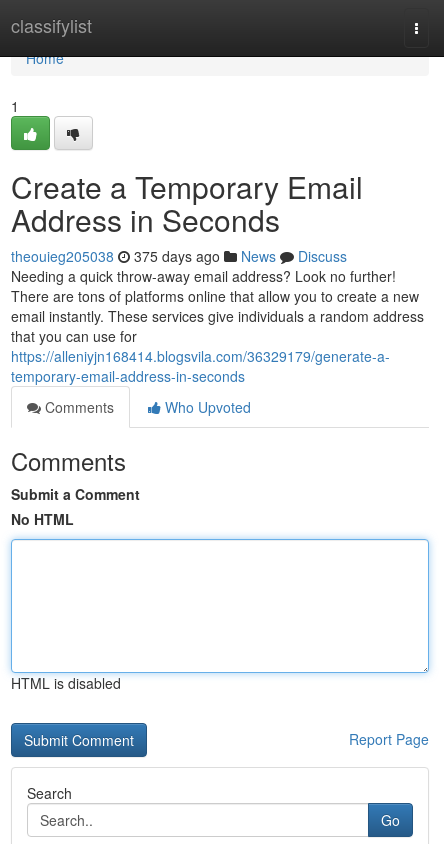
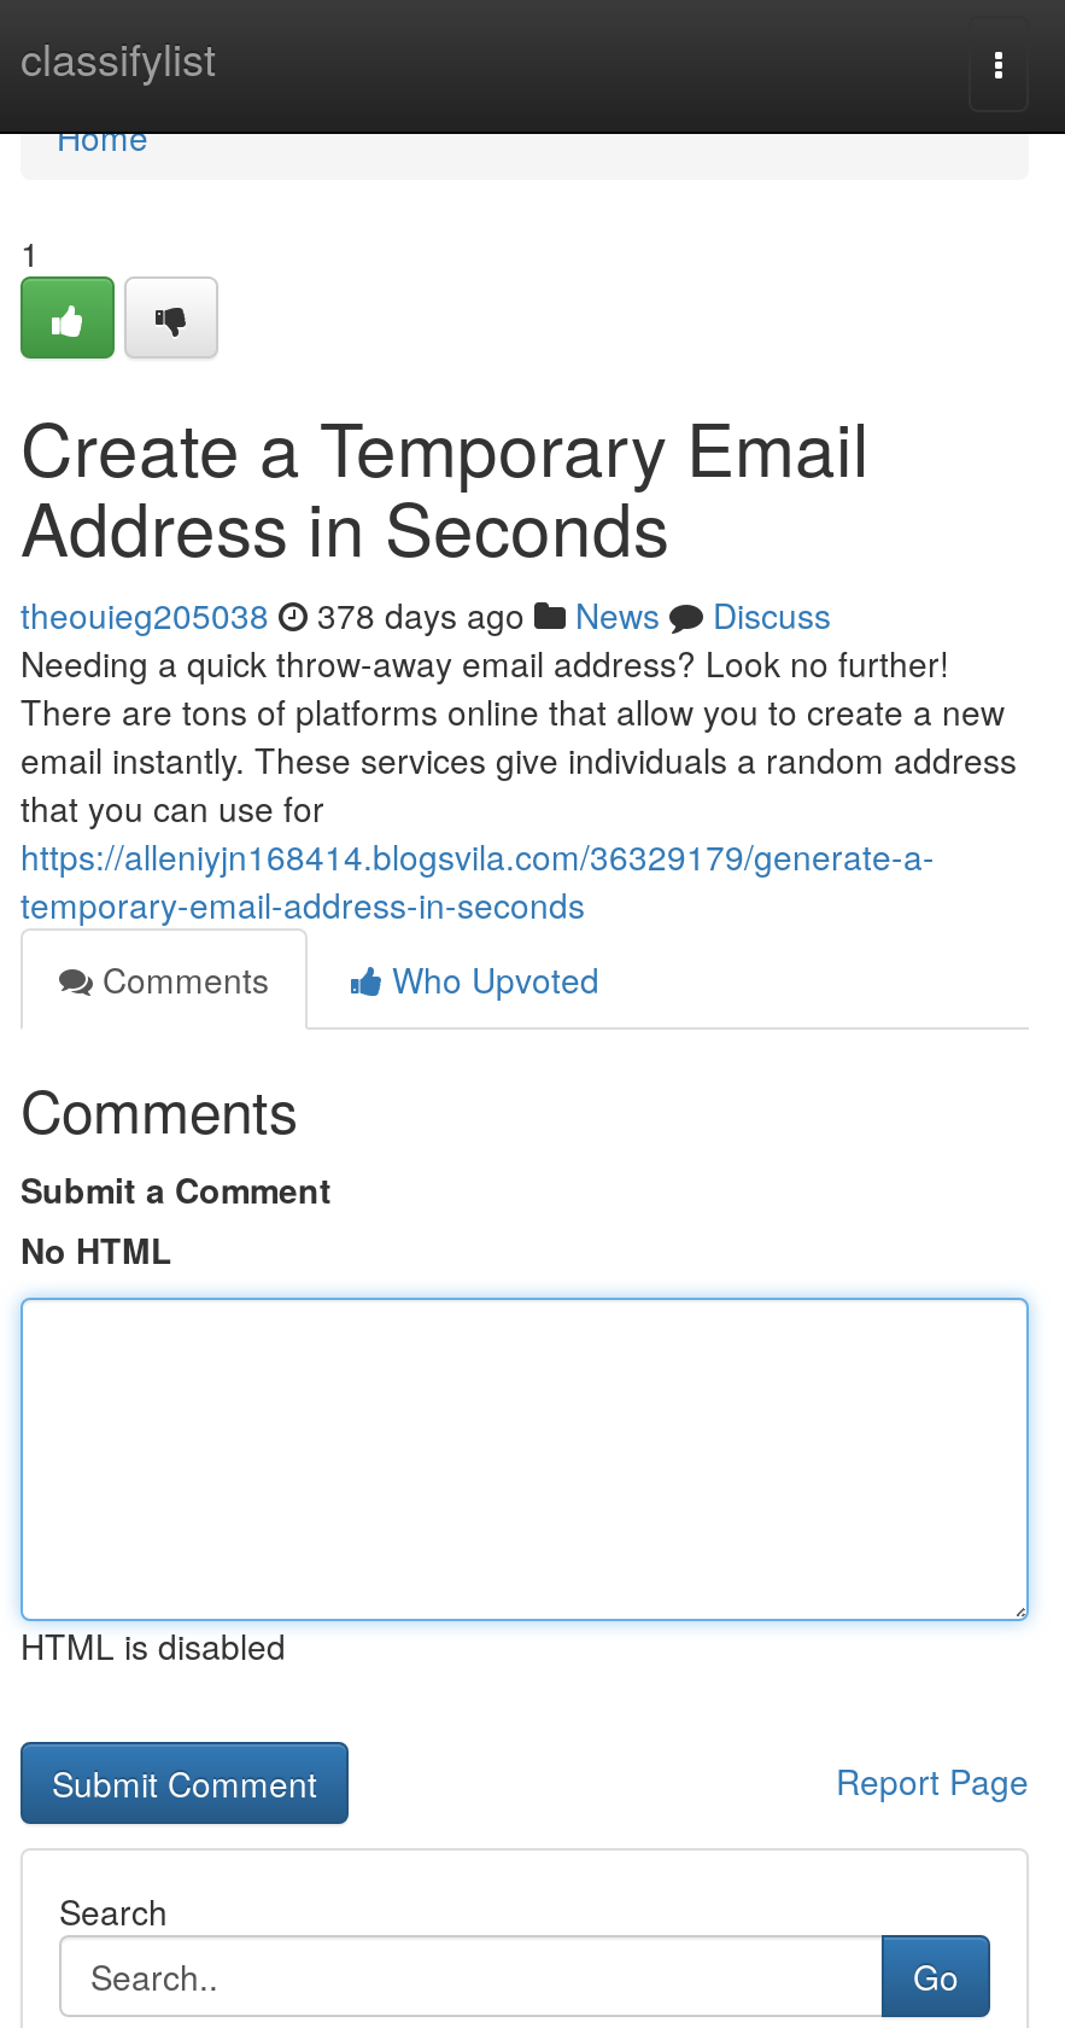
- theouieg205038 375 days ago News Discuss
+ theouieg205038 378 days ago News Discuss
